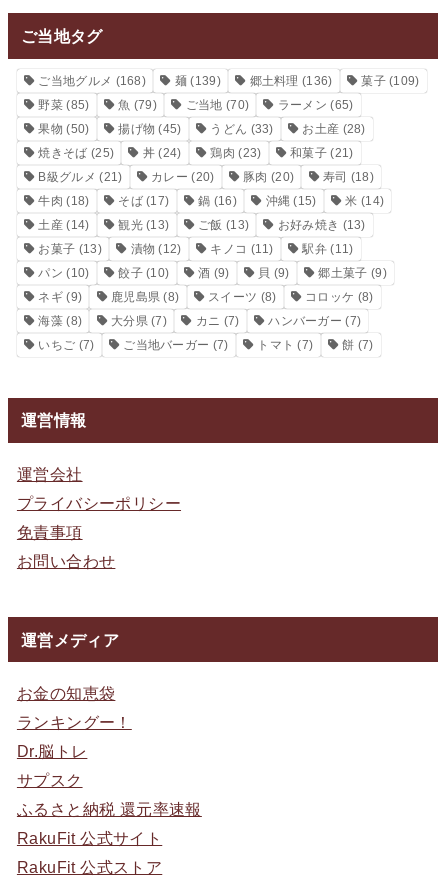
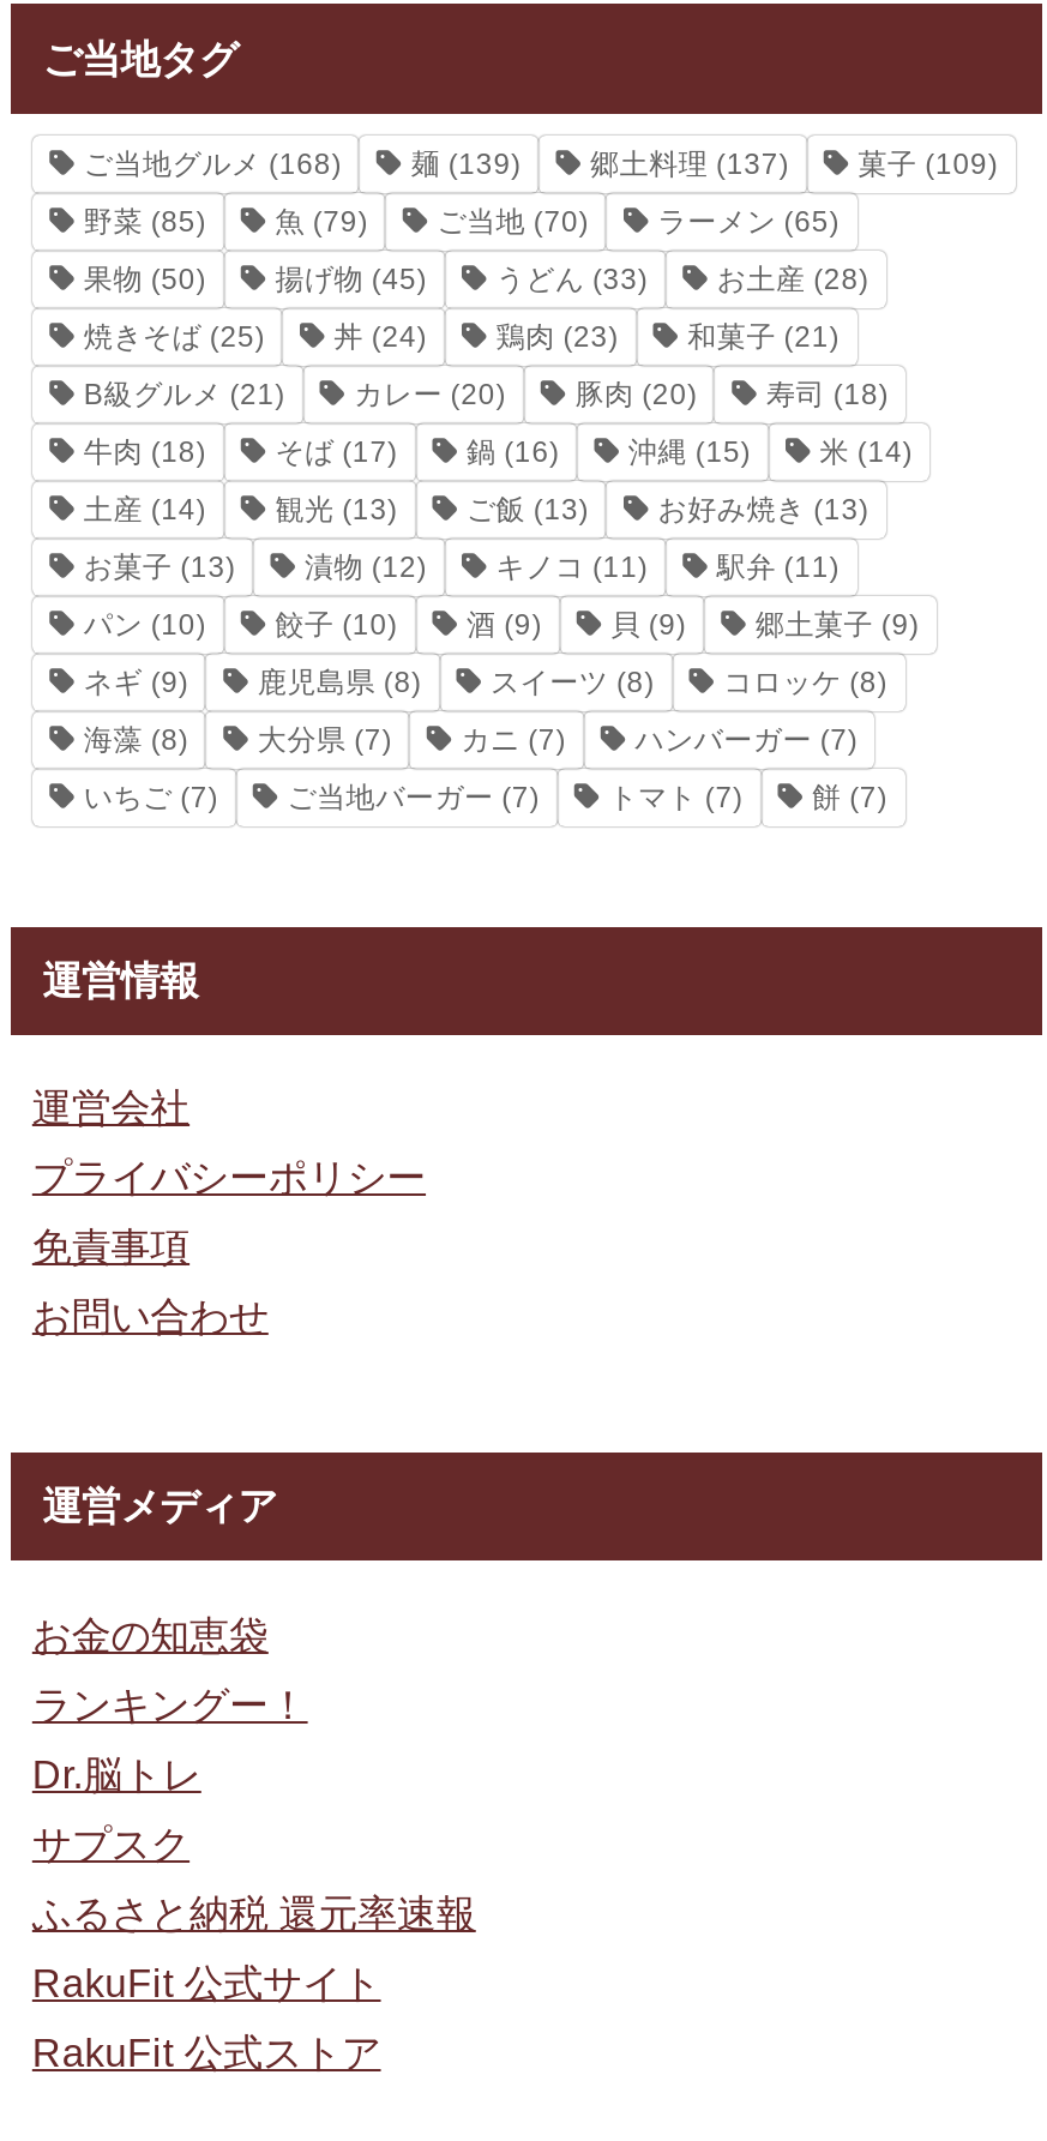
- 郷土料理(136)
+ 郷土料理(137)
